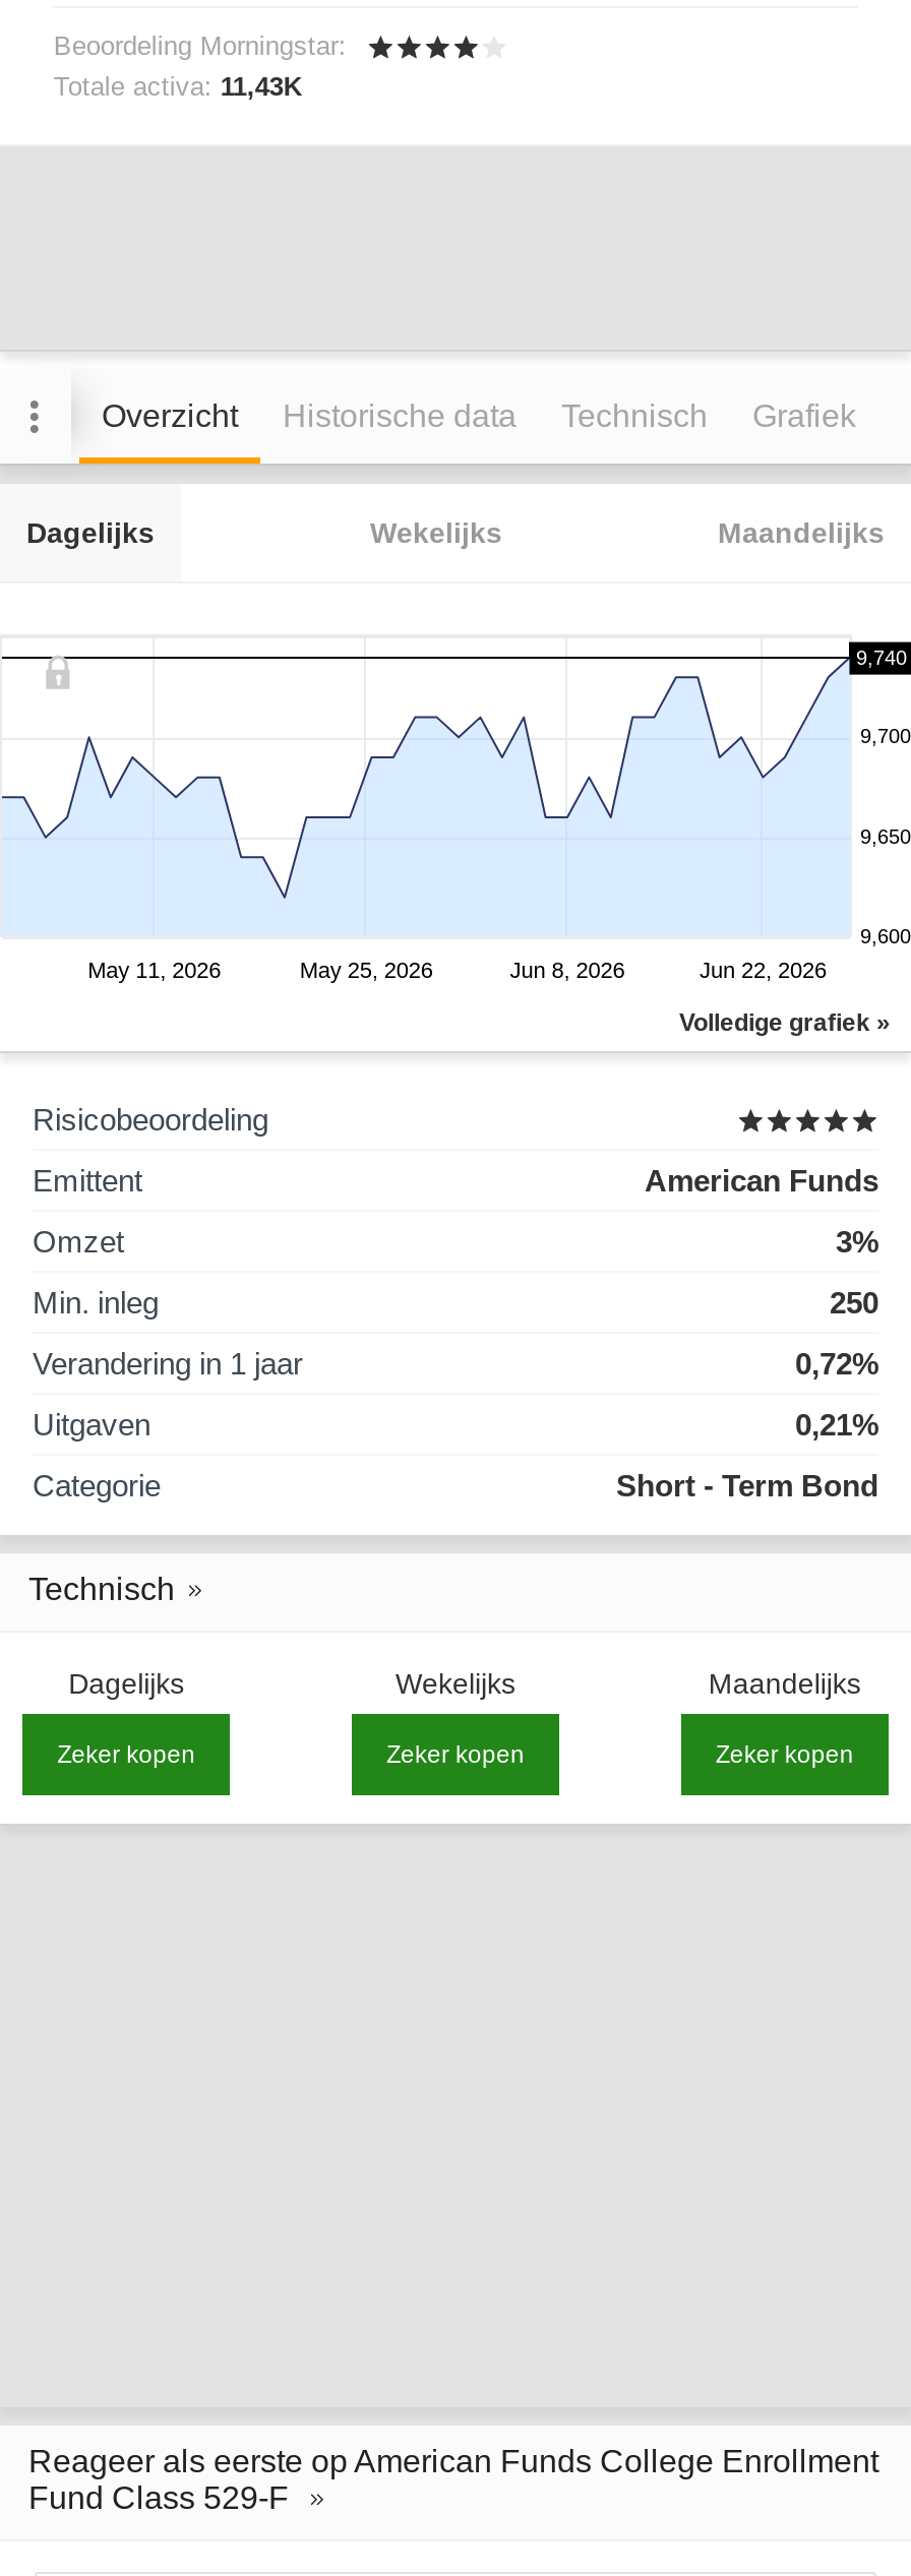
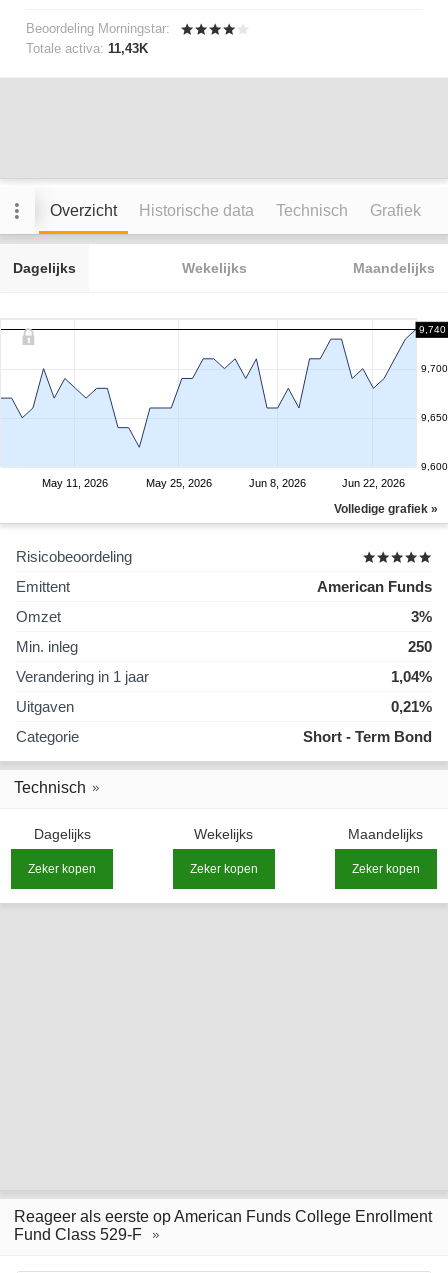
- 0,72%
+ 1,04%
